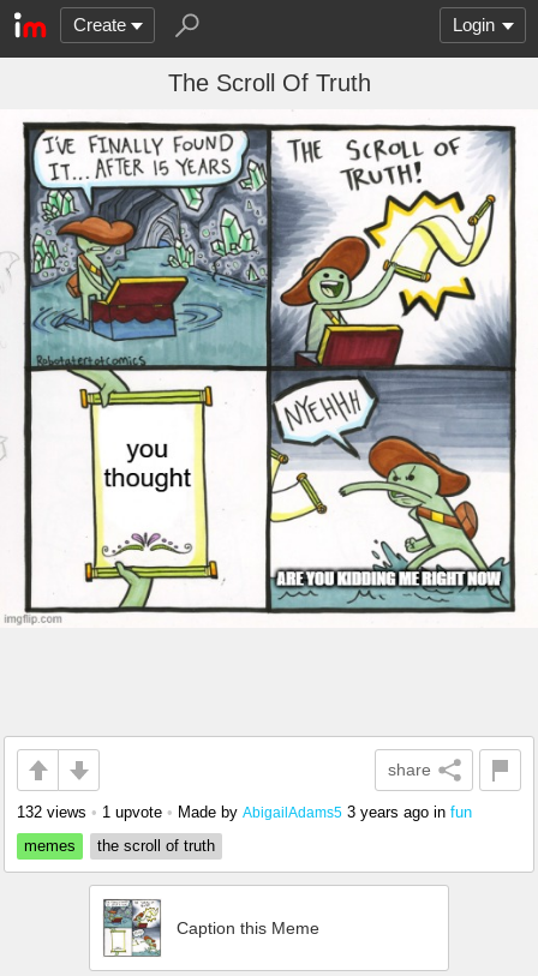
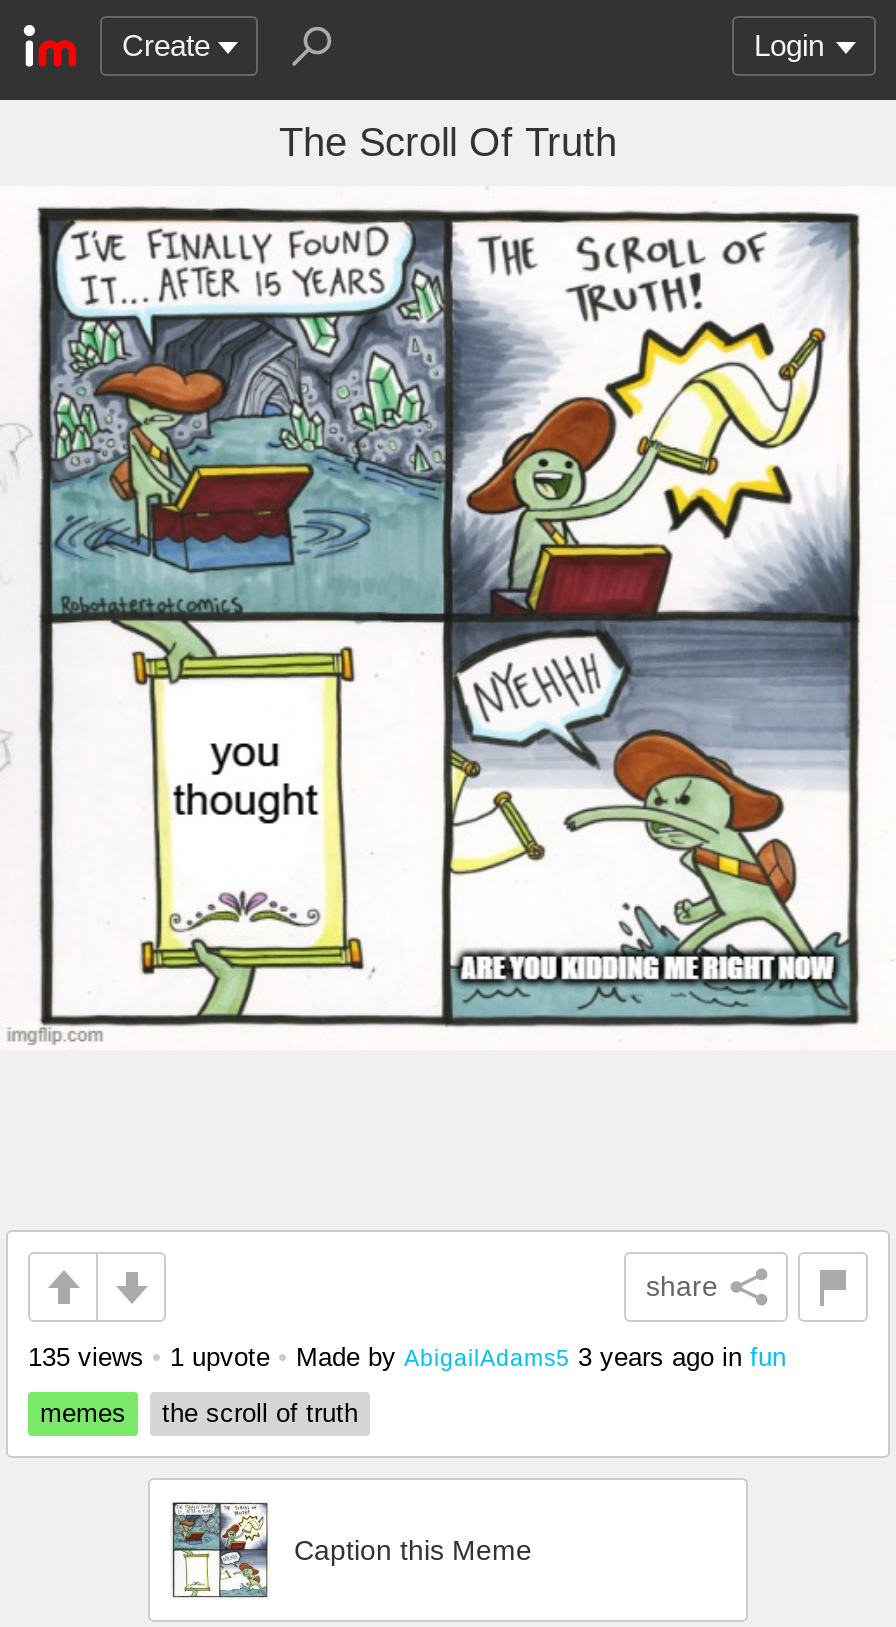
- 132 views • 1 upvote • Made by AbigailAdams5 3 years ago in fun
+ 135 views • 1 upvote • Made by AbigailAdams5 3 years ago in fun
